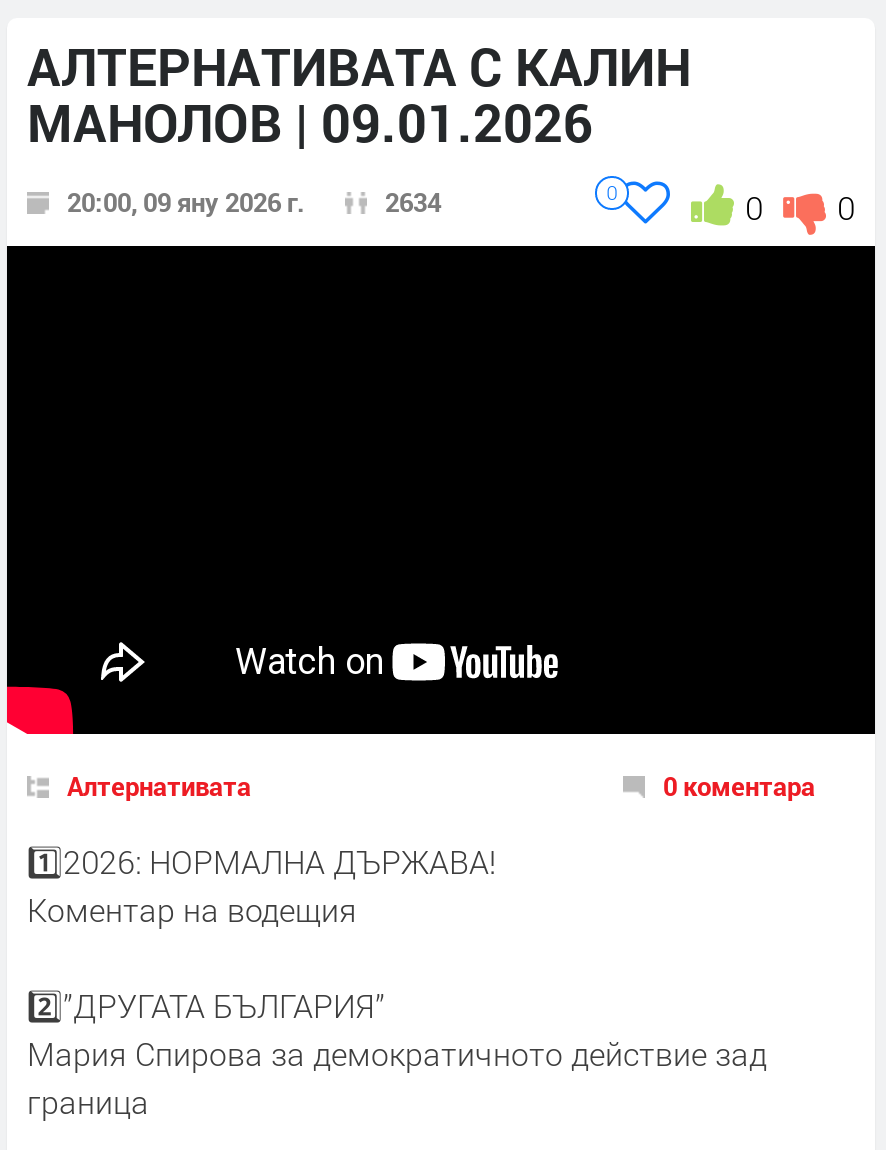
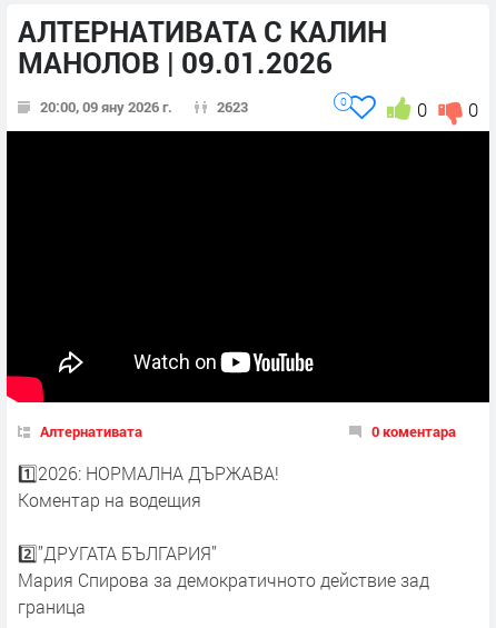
- 2634
+ 2623
